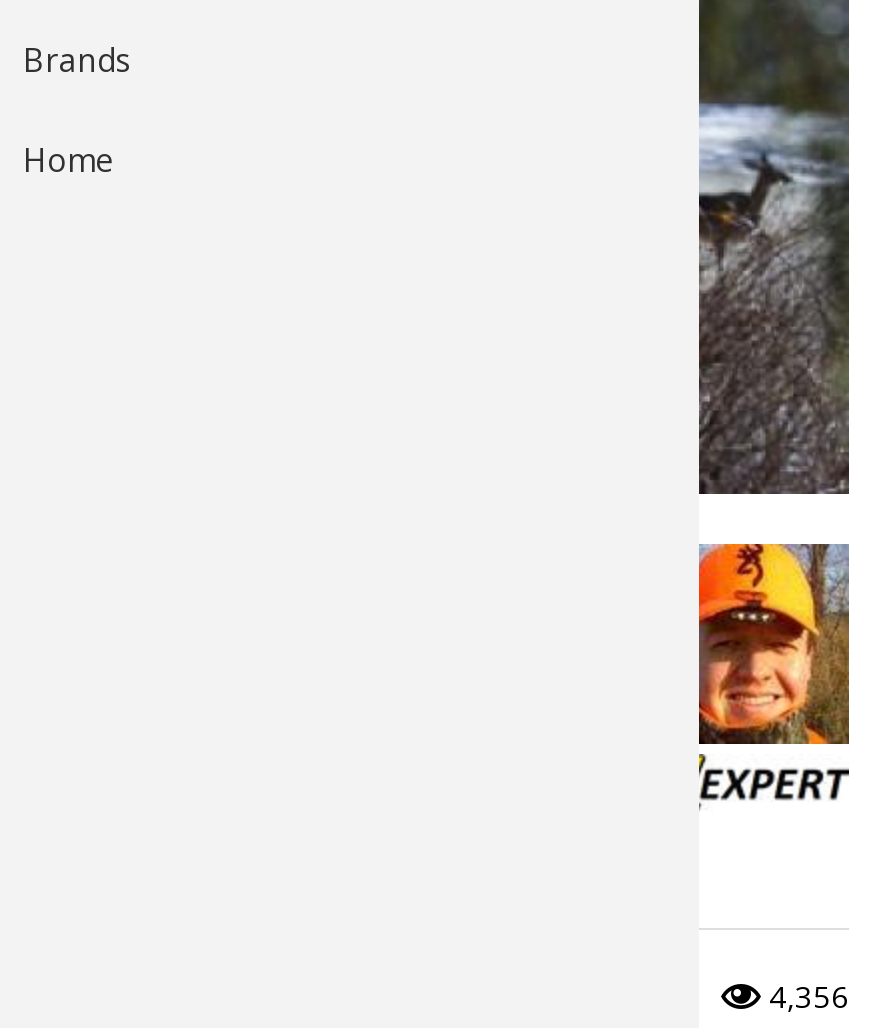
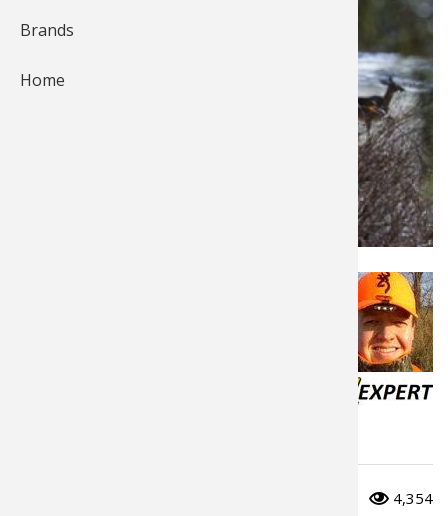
- 4,356
+ 4,354
